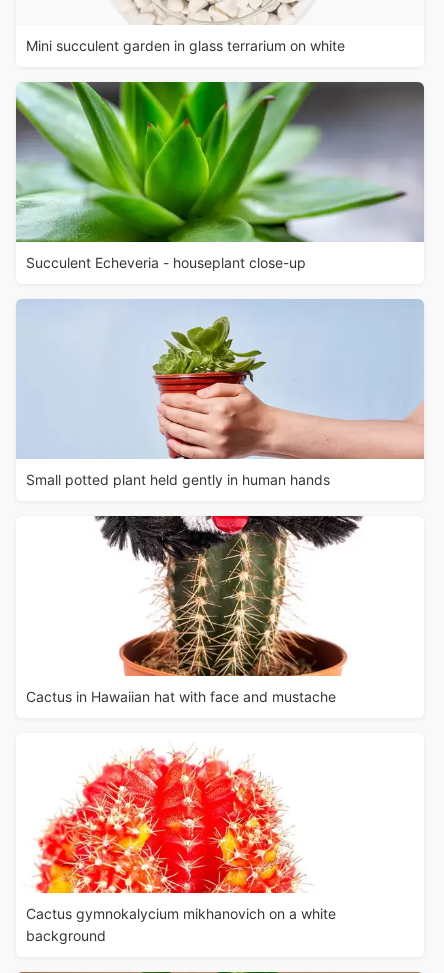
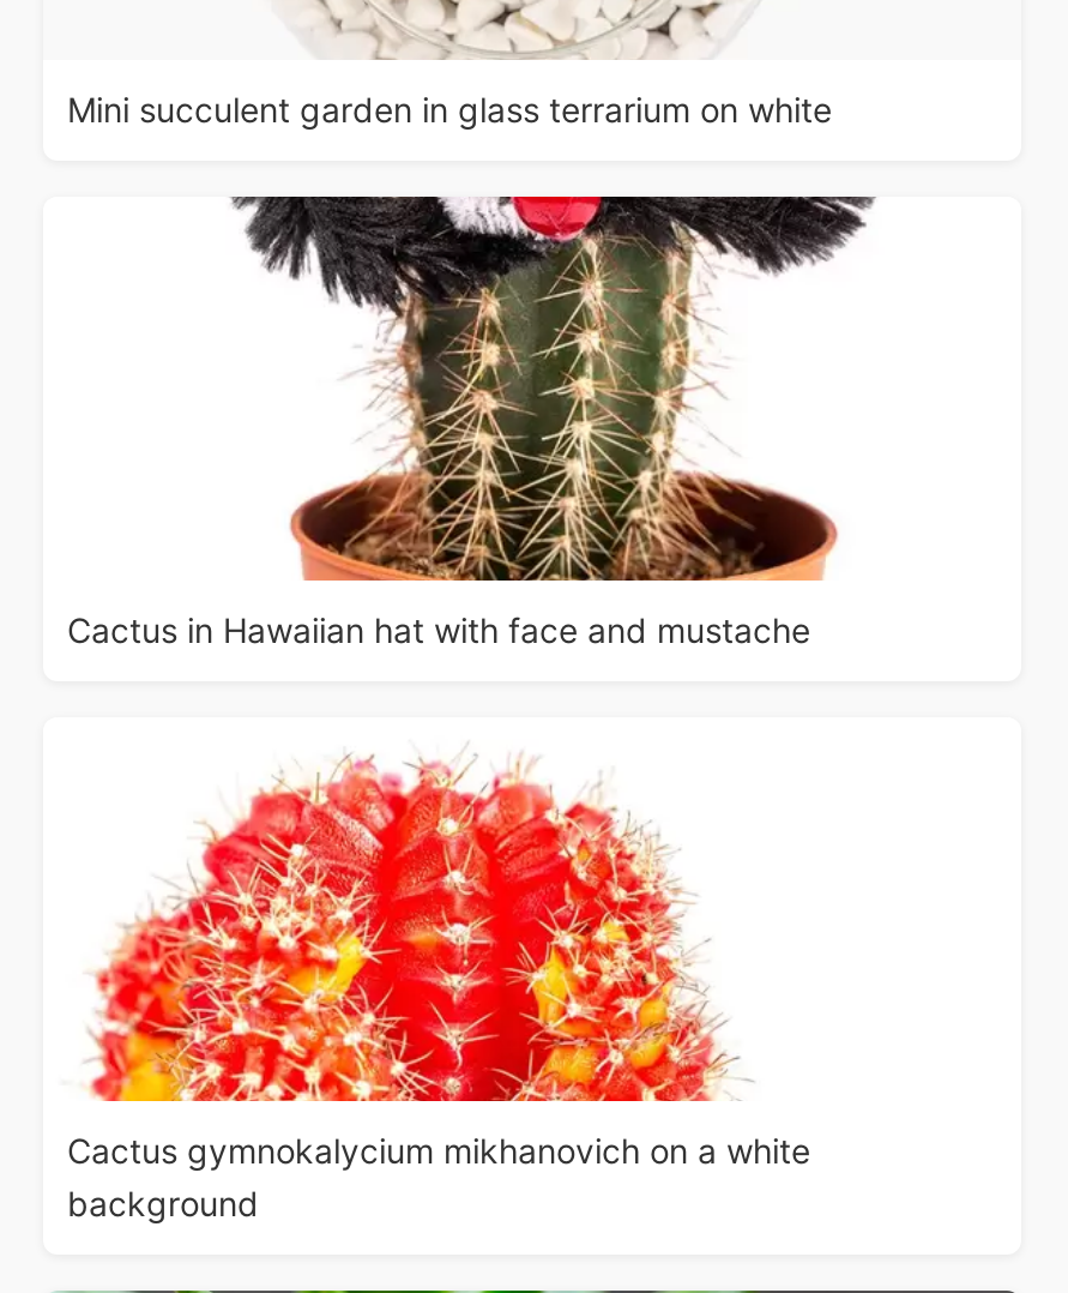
- [image]
- Succulent Echeveria - houseplant close-up

- [image]
- Small potted plant held gently in human hands
